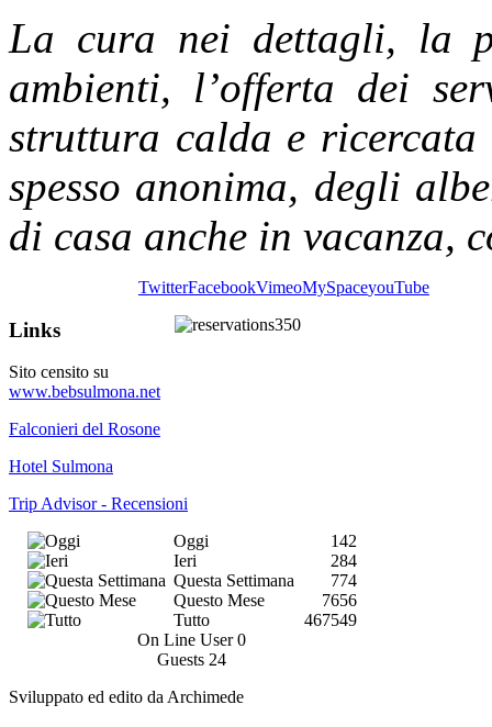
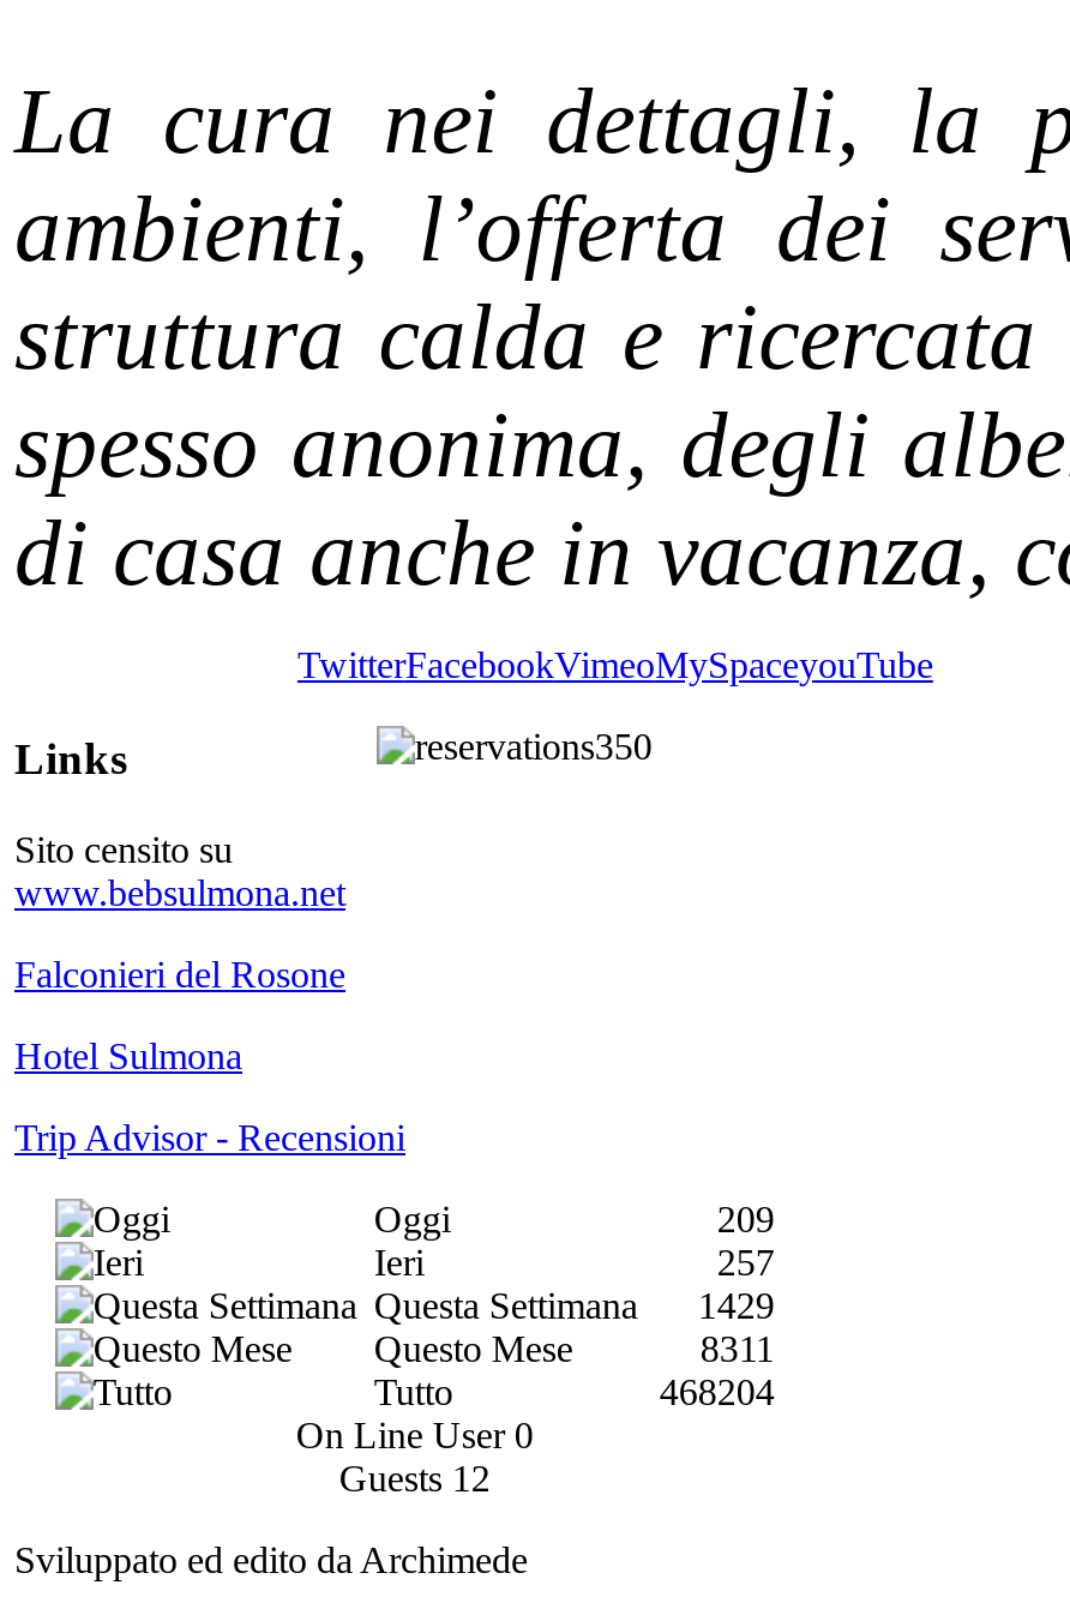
- 142
+ 209

- 284
+ 257

- Questa Settimana 774
+ Questa Settimana 1429

- 7656
+ 8311

- 467549
+ 468204

- Guests 24
+ Guests 12
